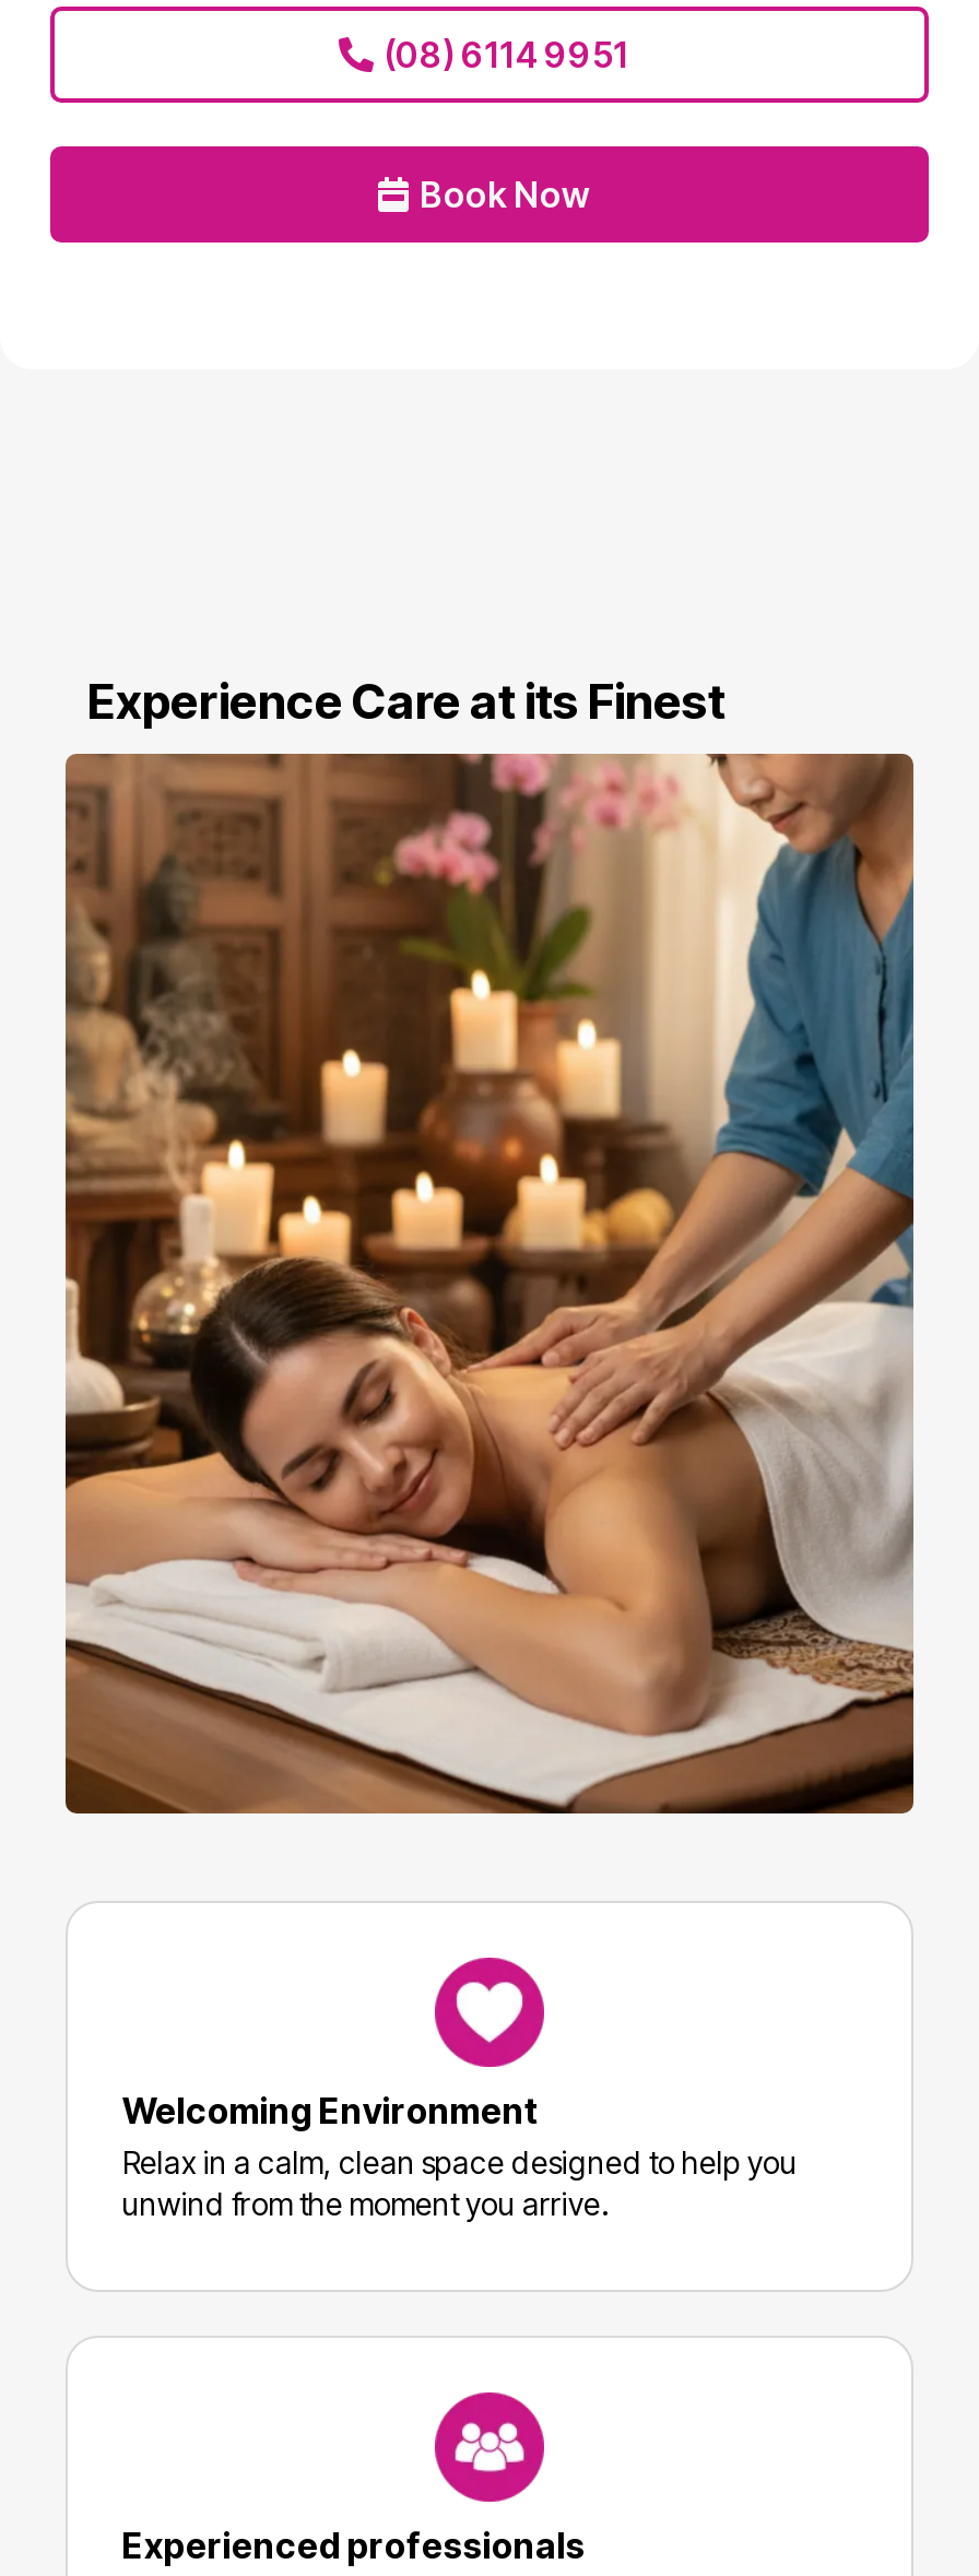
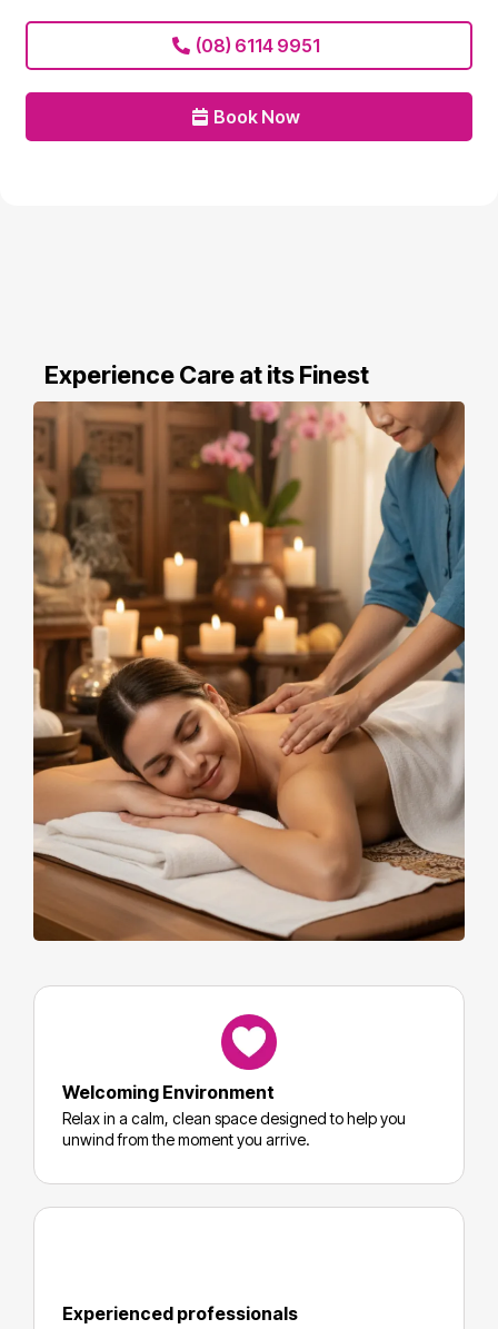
- [image]
